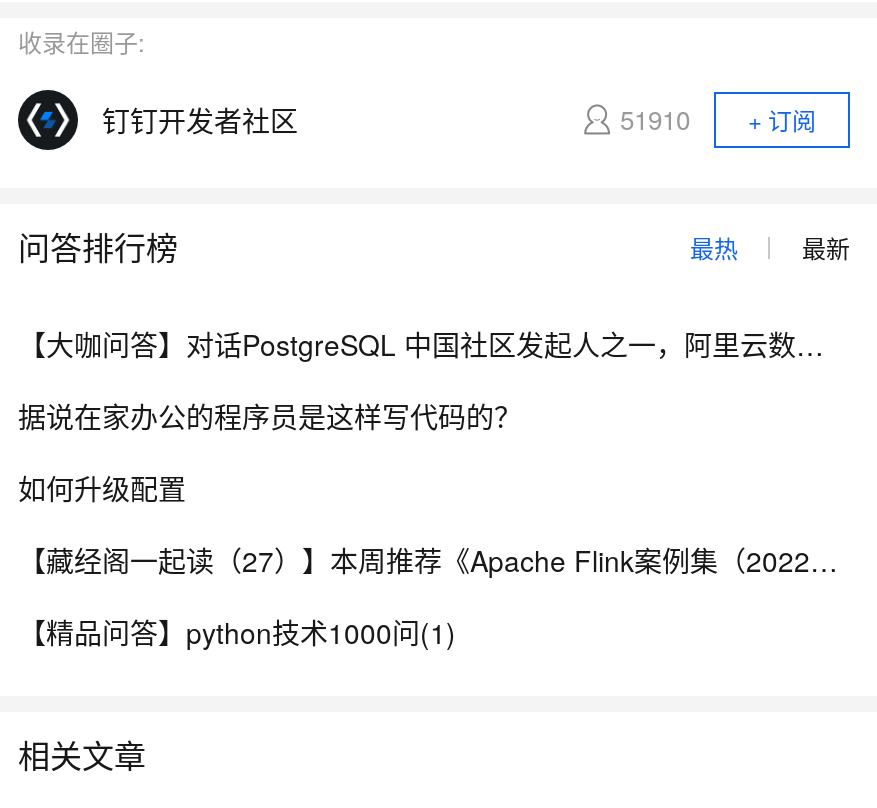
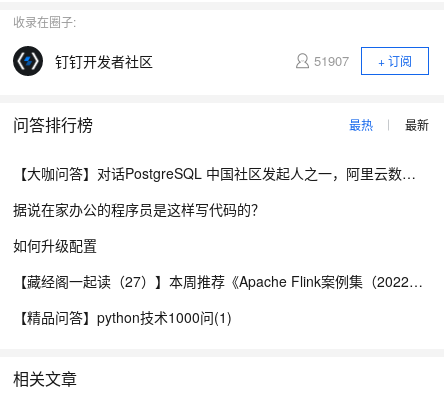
- 51910 + 订阅
+ 51907 + 订阅
